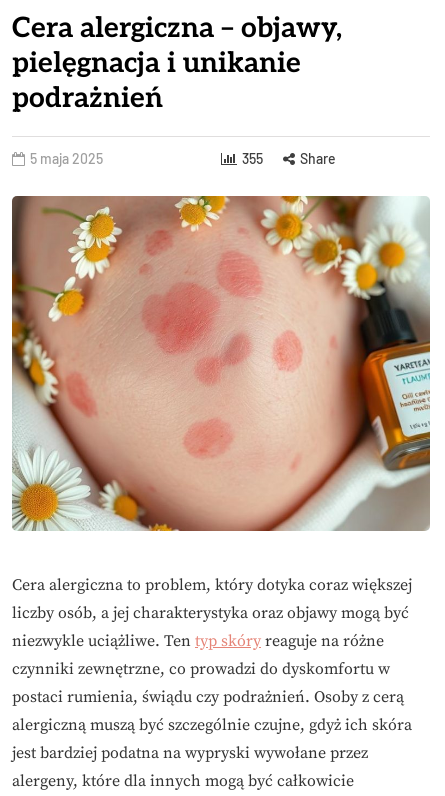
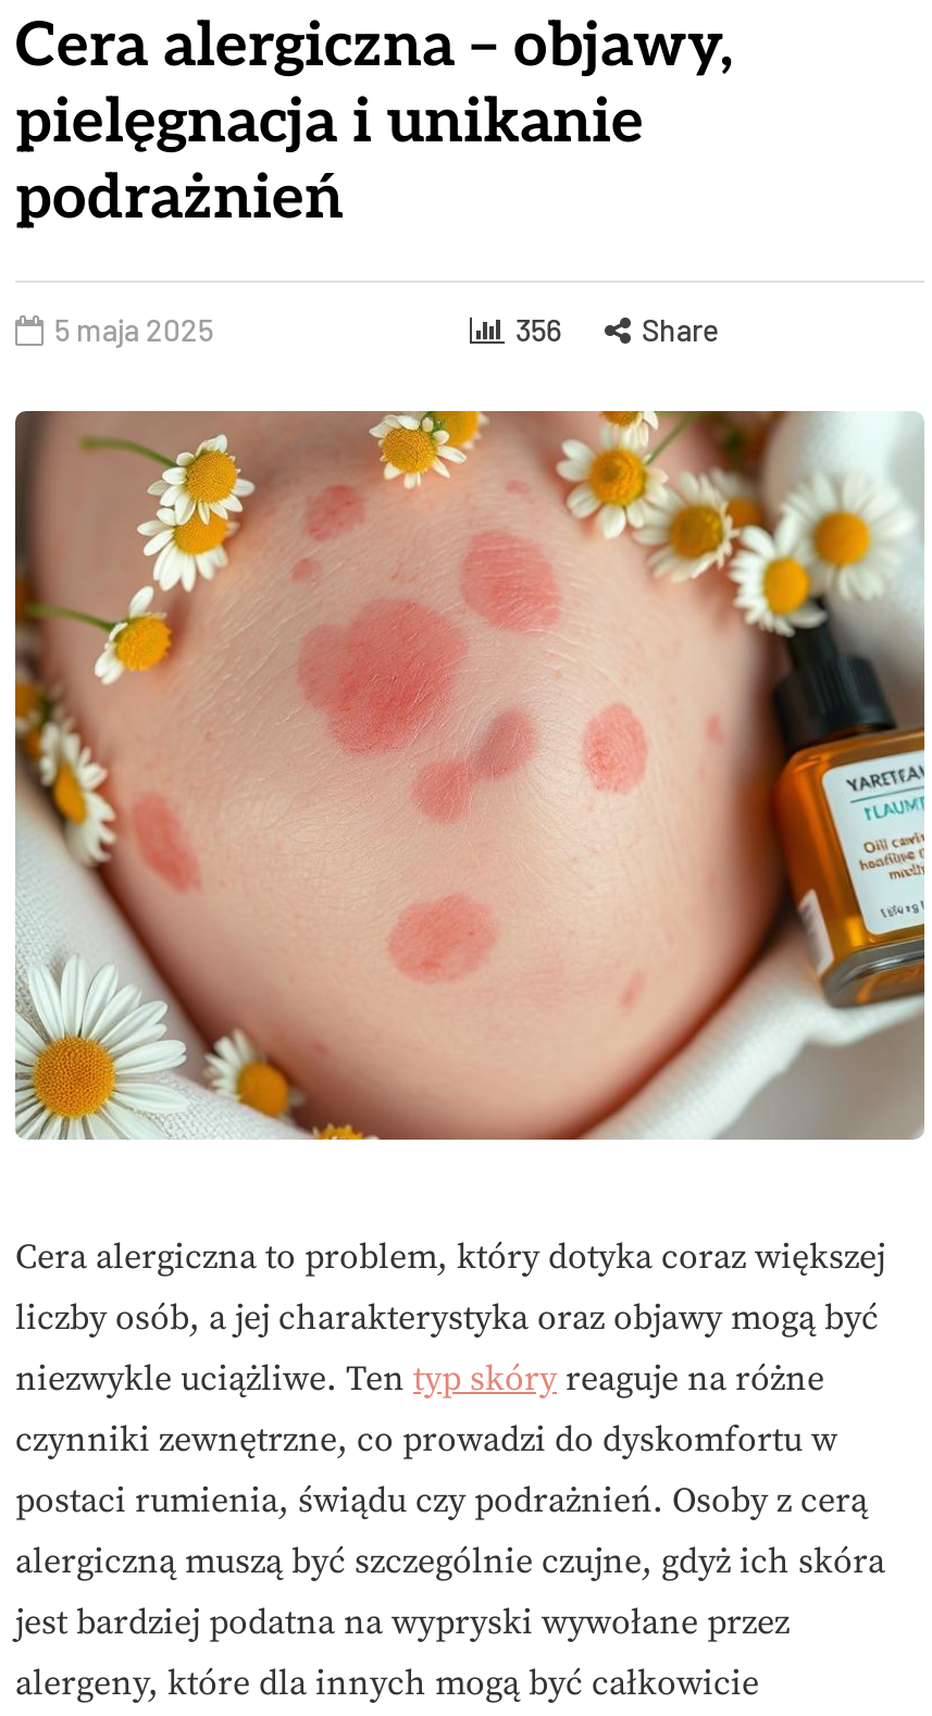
- 355
+ 356
